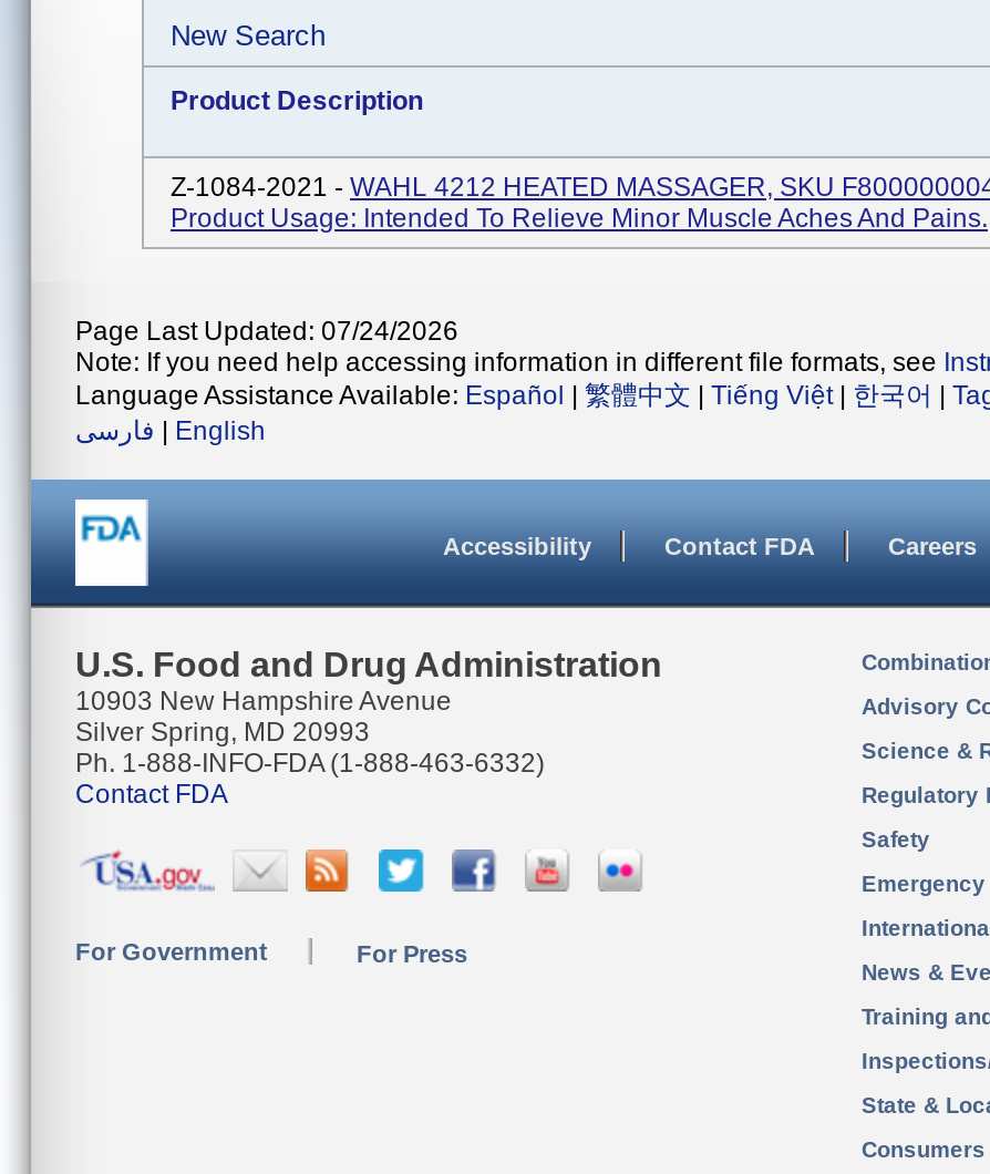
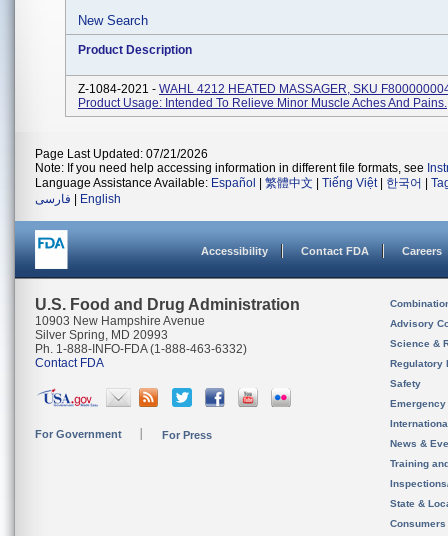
- Page Last Updated: 07/24/2026
+ Page Last Updated: 07/21/2026
